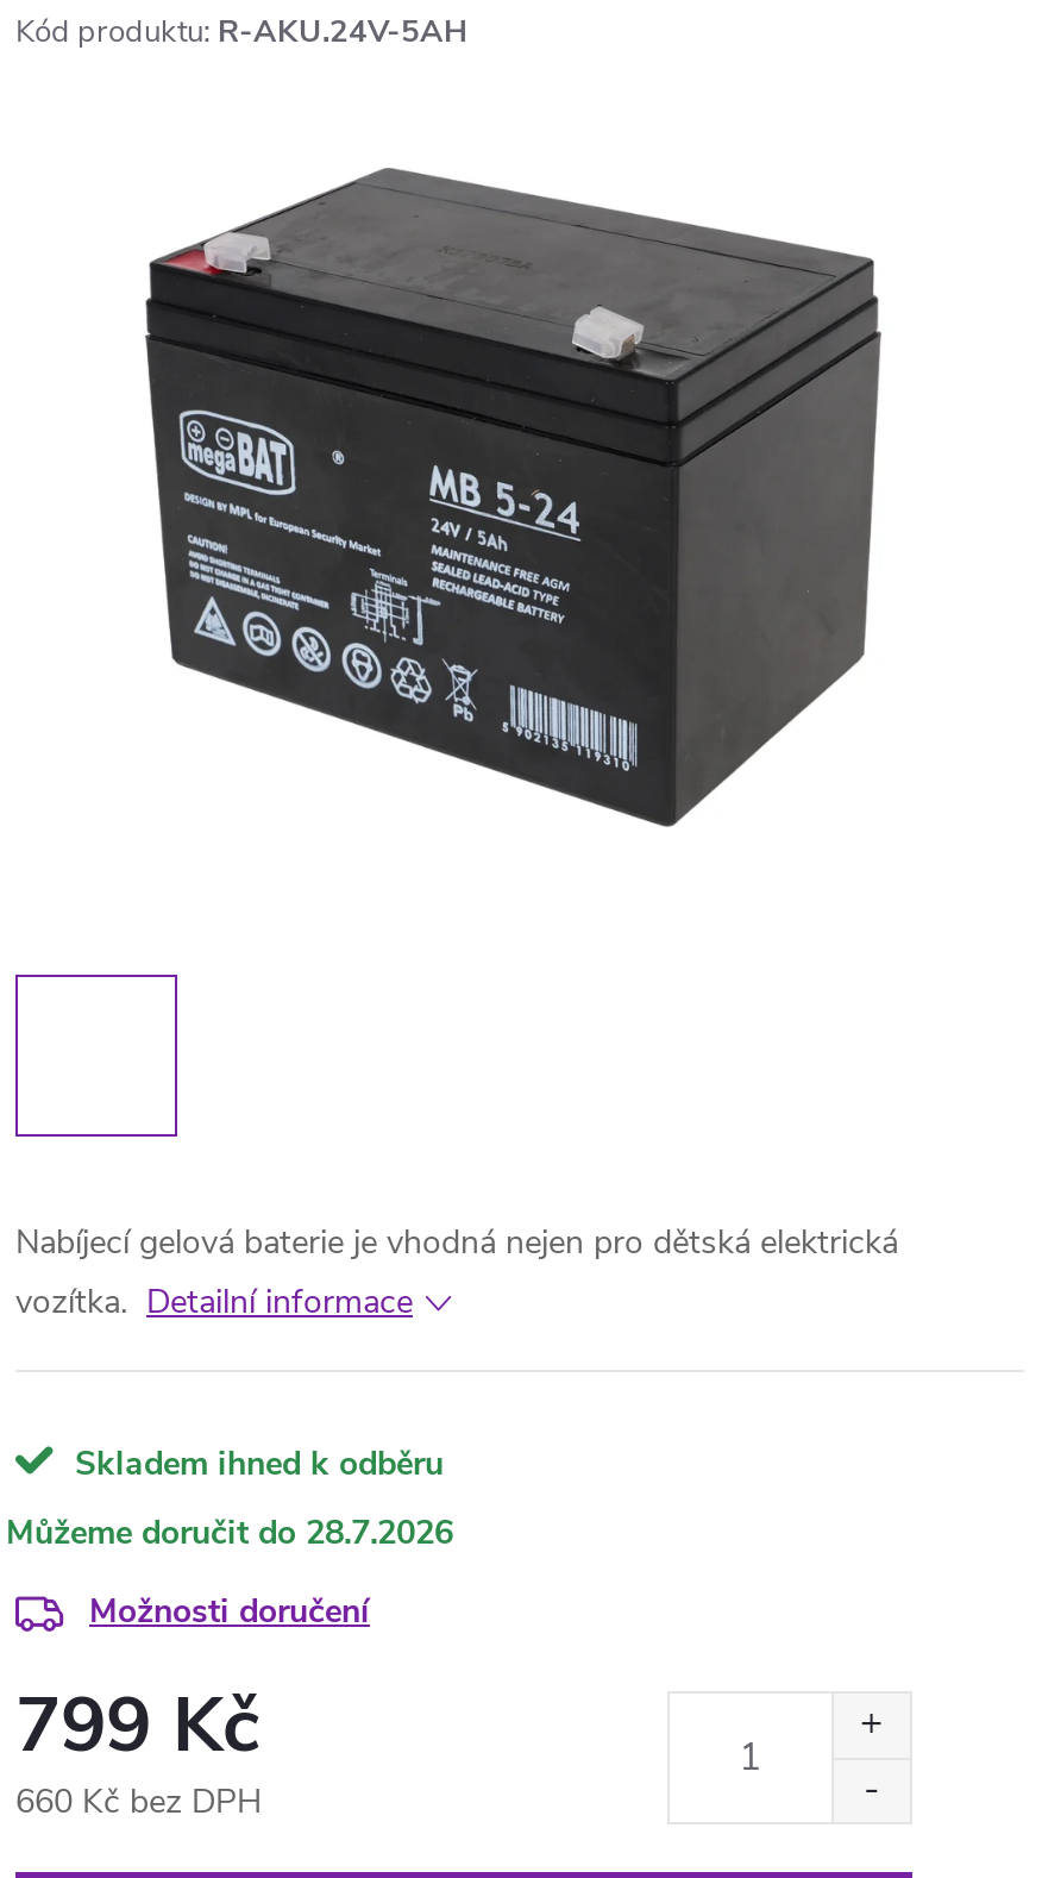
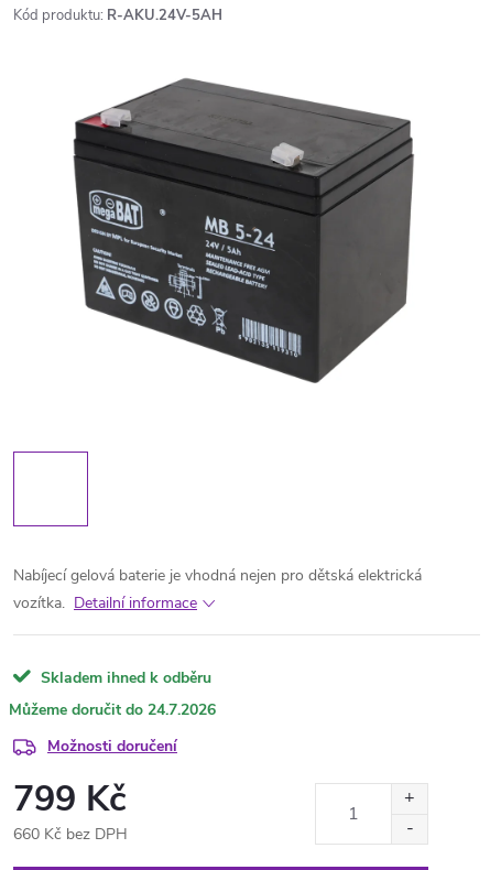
- 28.7.2026
+ 24.7.2026
